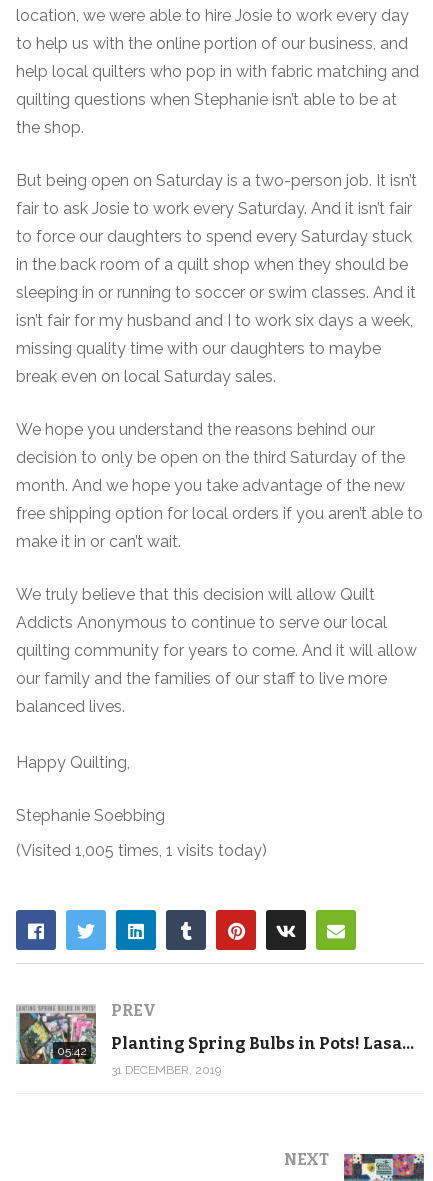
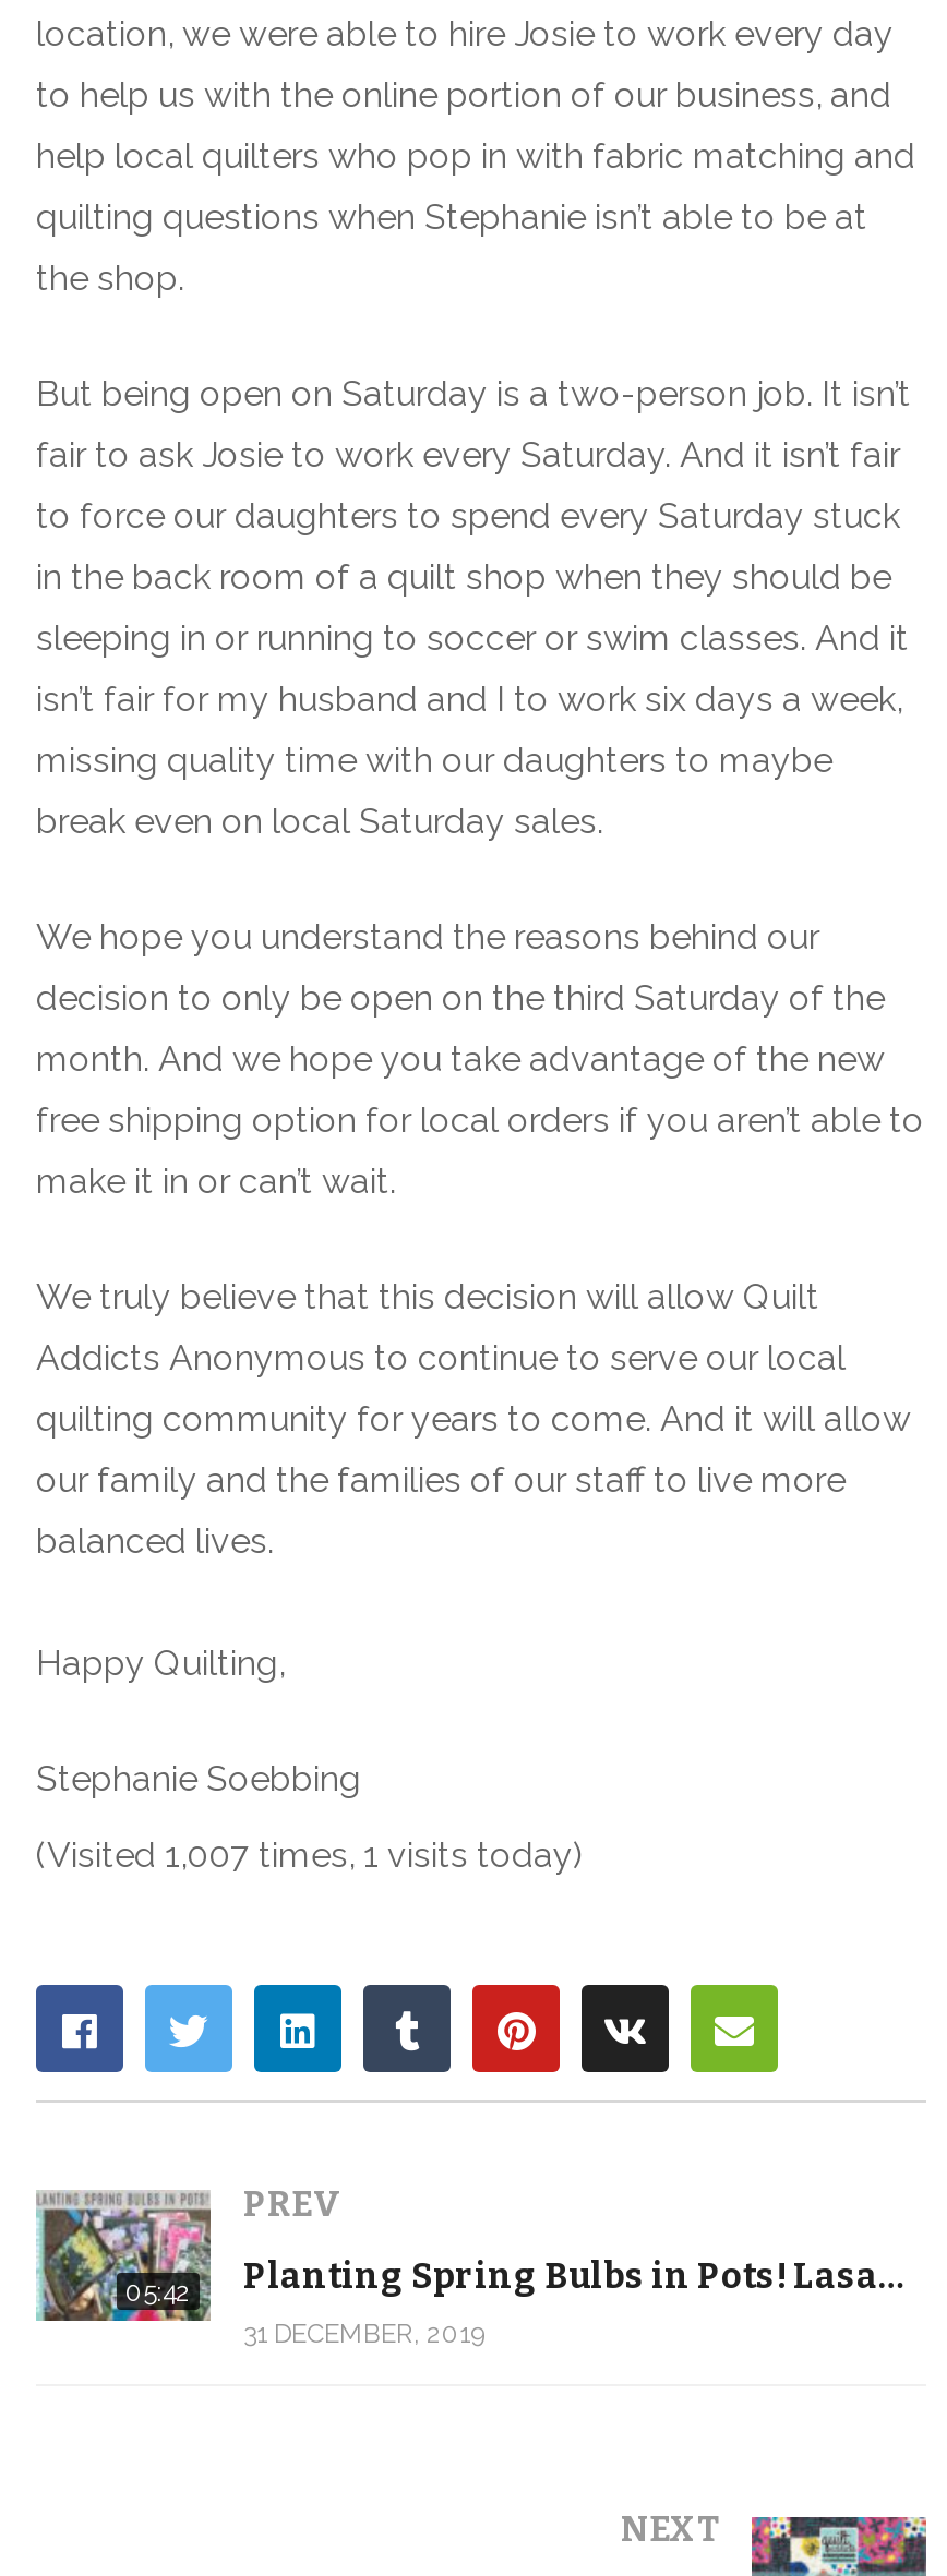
- (Visited 1,005 times, 1 visits today)
+ (Visited 1,007 times, 1 visits today)
